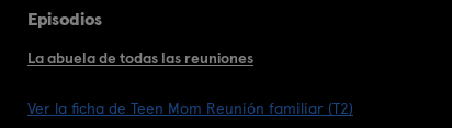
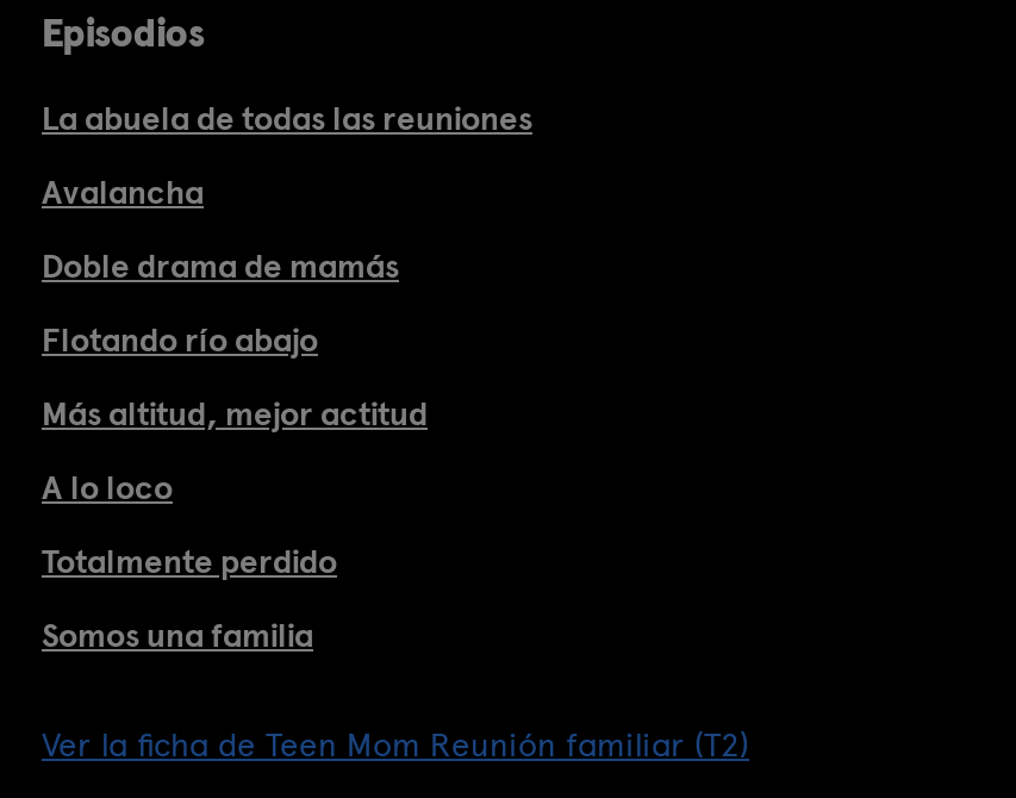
+ Avalancha
+ Doble drama de mamás
+ Flotando río abajo
+ Más altitud, mejor actitud
+ A lo loco
+ Totalmente perdido
+ Somos una familia
